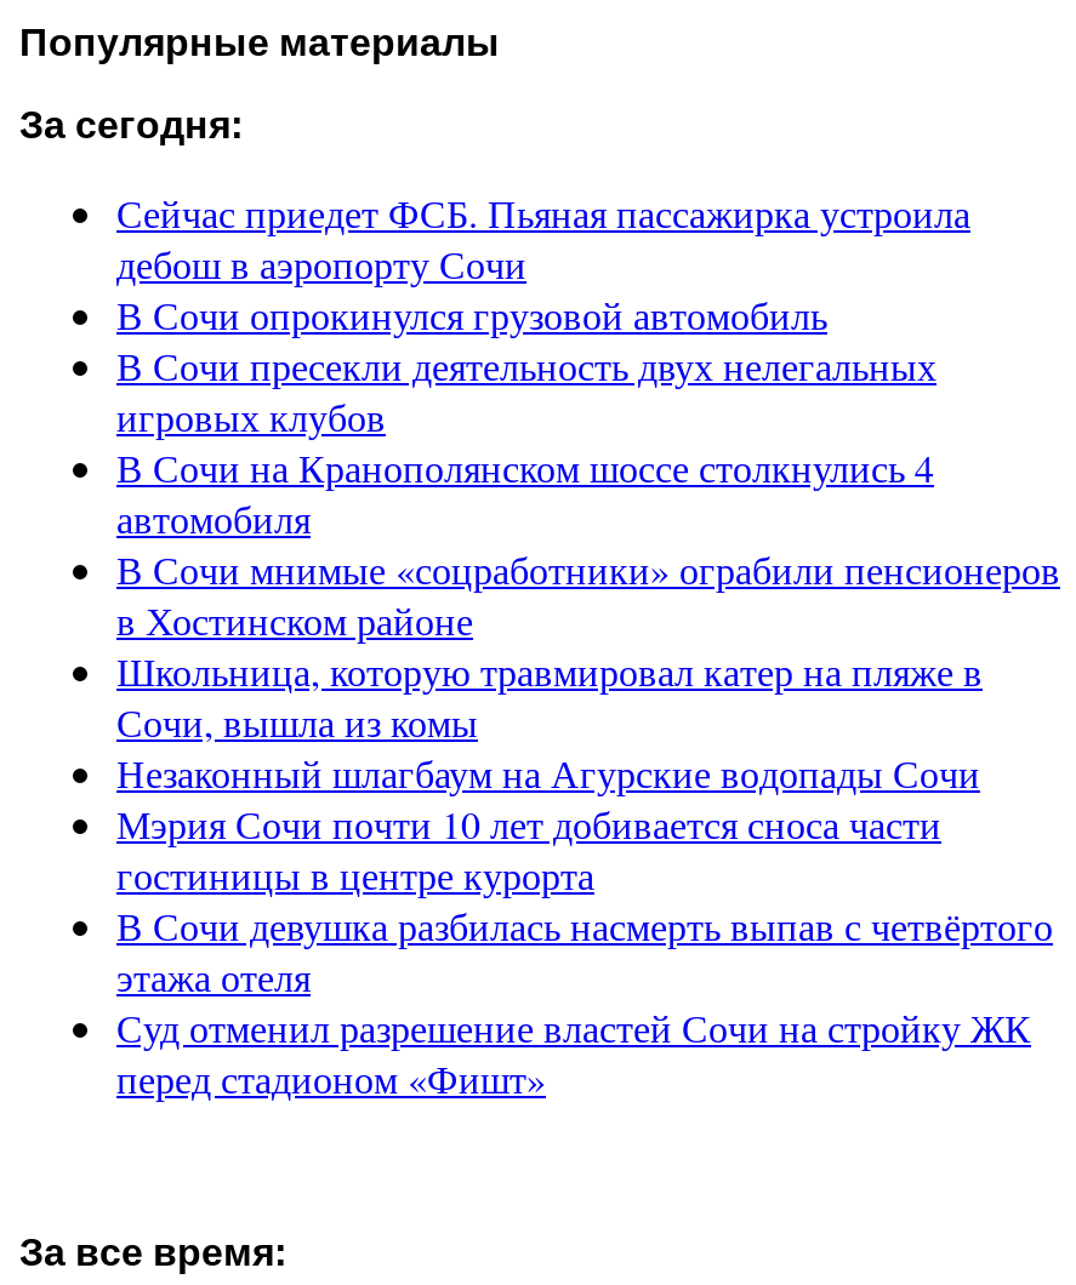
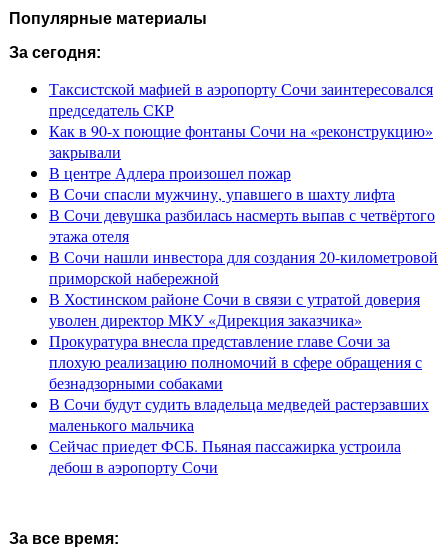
moved down: Сейчас приедет ФСБ. Пьяная пассажирка устроила | дебош в аэропорту Сочи

- В Сочи опрокинулся грузовой автомобиль
- В Сочи пресекли деятельность двух нелегальных
- игровых клубов
- В Сочи на Кранополянском шоссе столкнулись 4
- автомобиля
- В Сочи мнимые «соцработники» ограбили пенсионеров
- в Хостинском районе
- Школьница, которую травмировал катер на пляже в
- Сочи, вышла из комы
- Незаконный шлагбаум на Агурские водопады Сочи
- Мэрия Сочи почти 10 лет добивается сноса части
- гостиницы в центре курорта
+ Таксистской мафией в аэропорту Сочи заинтересовался
+ председатель СКР
+ Как в 90-х поющие фонтаны Сочи на «реконструкцию»
+ закрывали
+ В центре Адлера произошел пожар
+ В Сочи спасли мужчину, упавшего в шахту лифта

moved up: В Сочи девушка разбилась насмерть выпав с четвёртого | этажа отеля

- Суд отменил разрешение властей Сочи на стройку ЖК
- перед стадионом «Фишт»
+ В Сочи нашли инвестора для создания 20-километровой
+ приморской набережной
+ В Хостинском районе Сочи в связи с утратой доверия
+ уволен директор МКУ «Дирекция заказчика»
+ Прокуратура внесла представление главе Сочи за
+ плохую реализацию полномочий в сфере обращения с
+ безнадзорными собаками
+ В Сочи будут судить владельца медведей растерзавших
+ маленького мальчика
